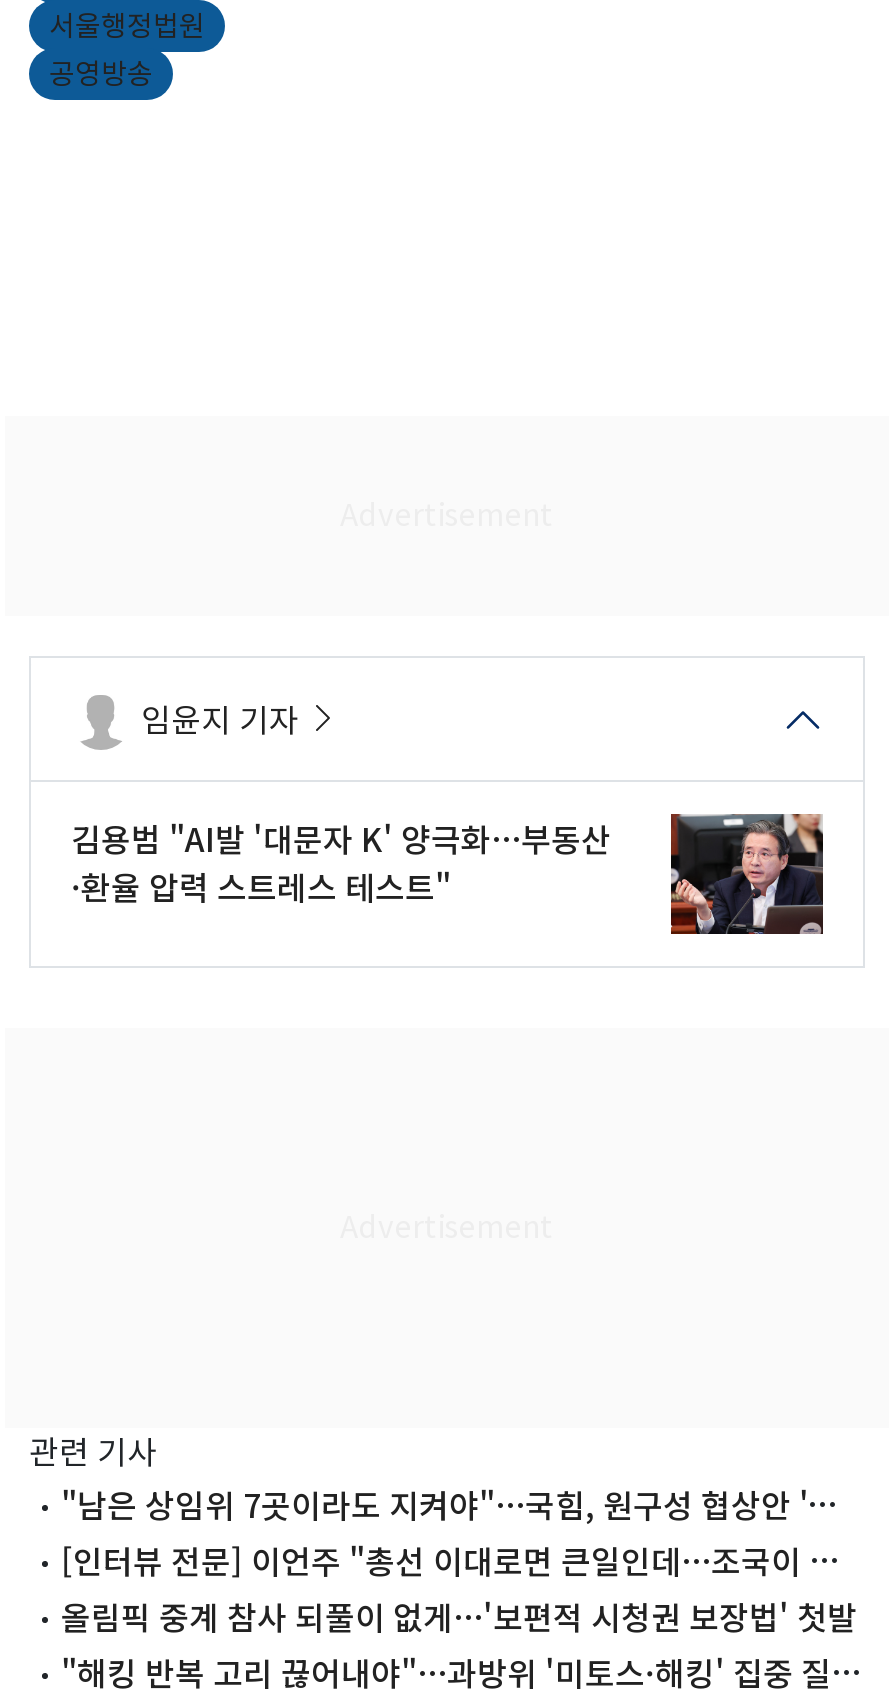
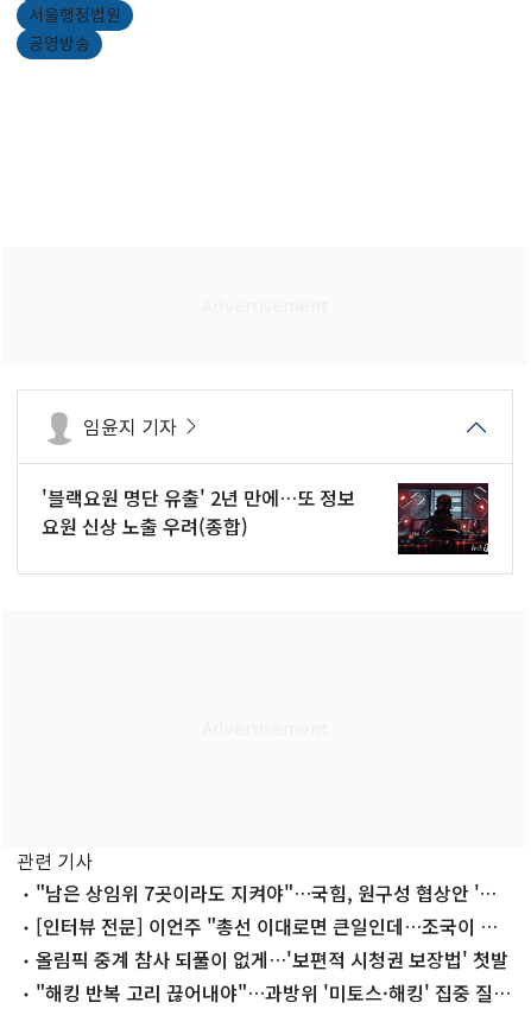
- [image]
- 김용범 "AI발 '대문자 K' 양극화…부동산
- ·환율 압력 스트레스 테스트"
+ [image]
+ '블랙요원 명단 유출' 2년 만에…또 정보
+ 요원 신상 노출 우려(종합)
